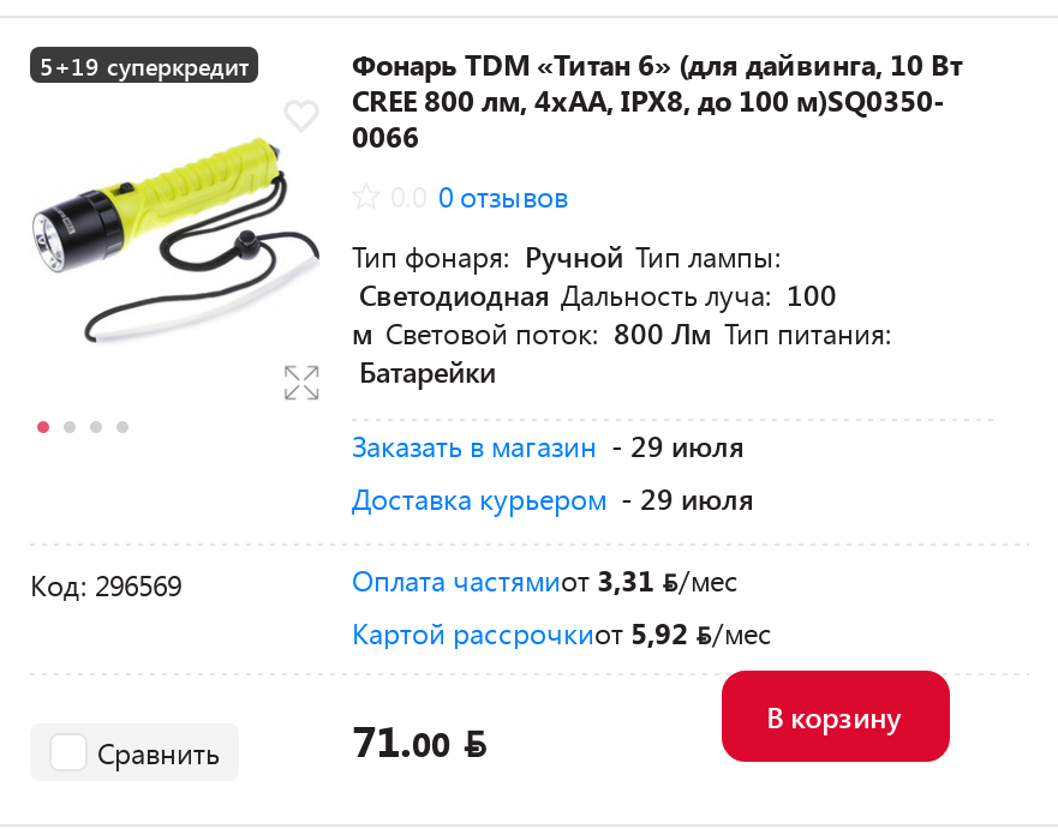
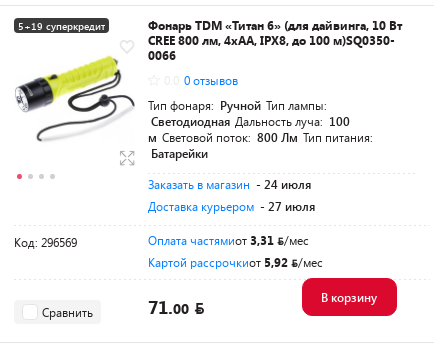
- Заказать в магазин - 29 июля
+ Заказать в магазин - 24 июля

- Доставка курьером - 29 июля
+ Доставка курьером - 27 июля
